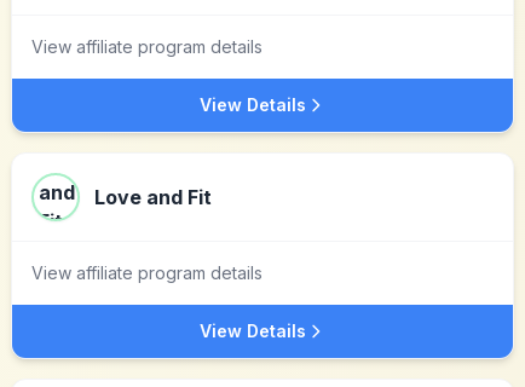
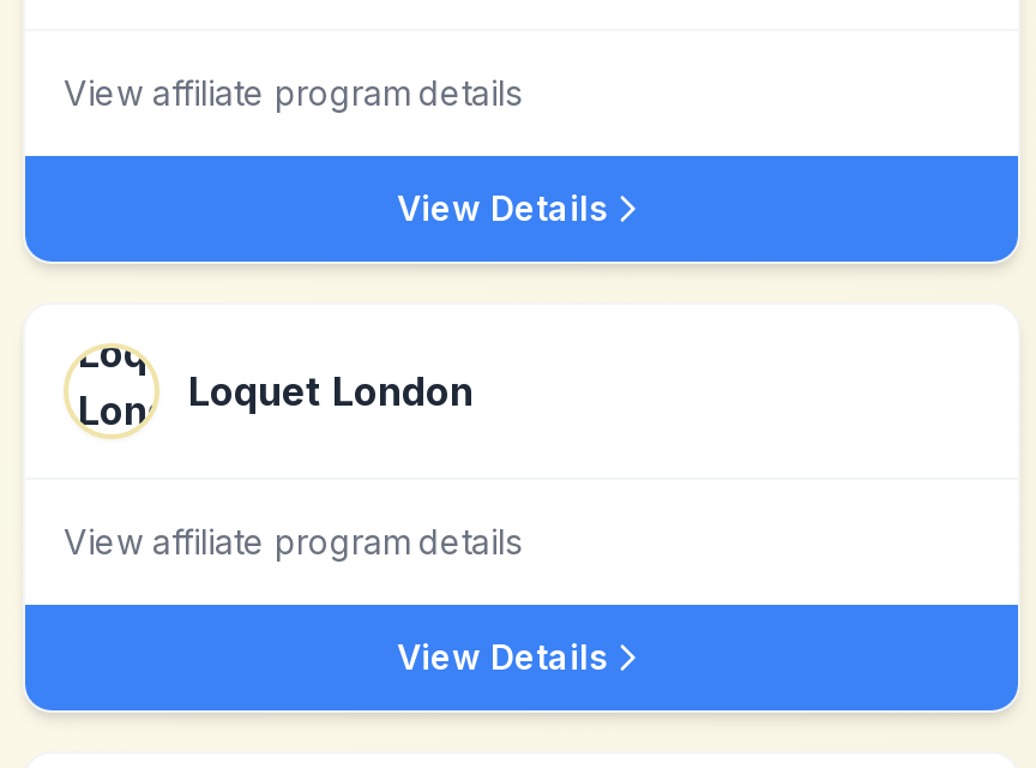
- [image]
- Love and Fit
+ [image]
+ Loquet London
